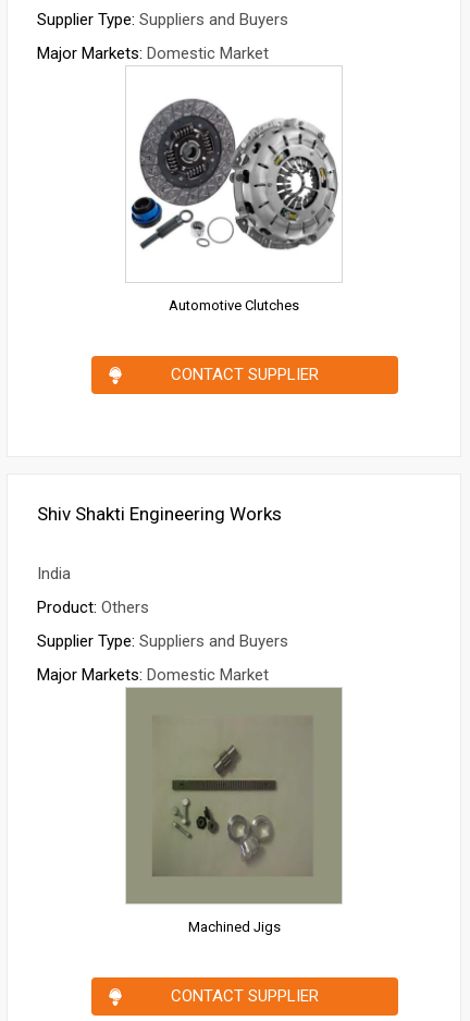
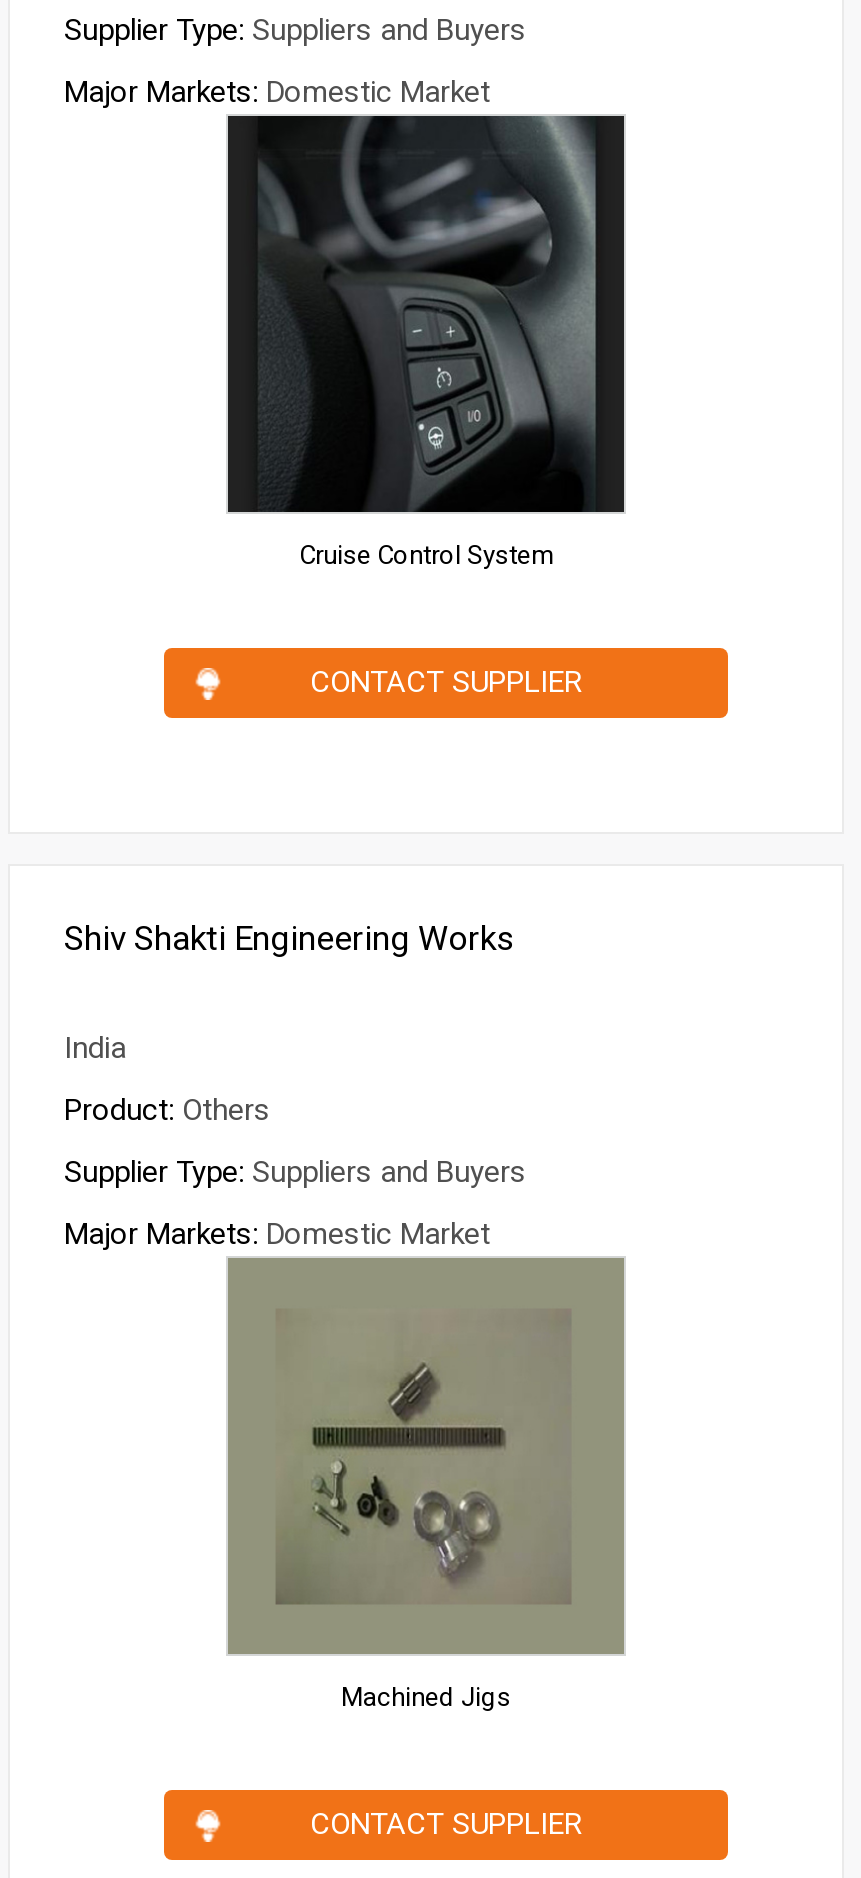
- [image]
- Automotive Clutches
+ [image]
+ Cruise Control System
